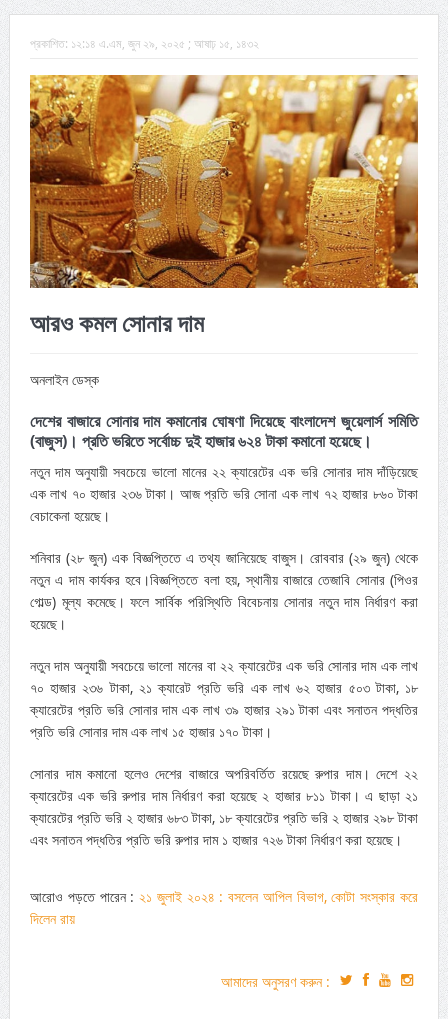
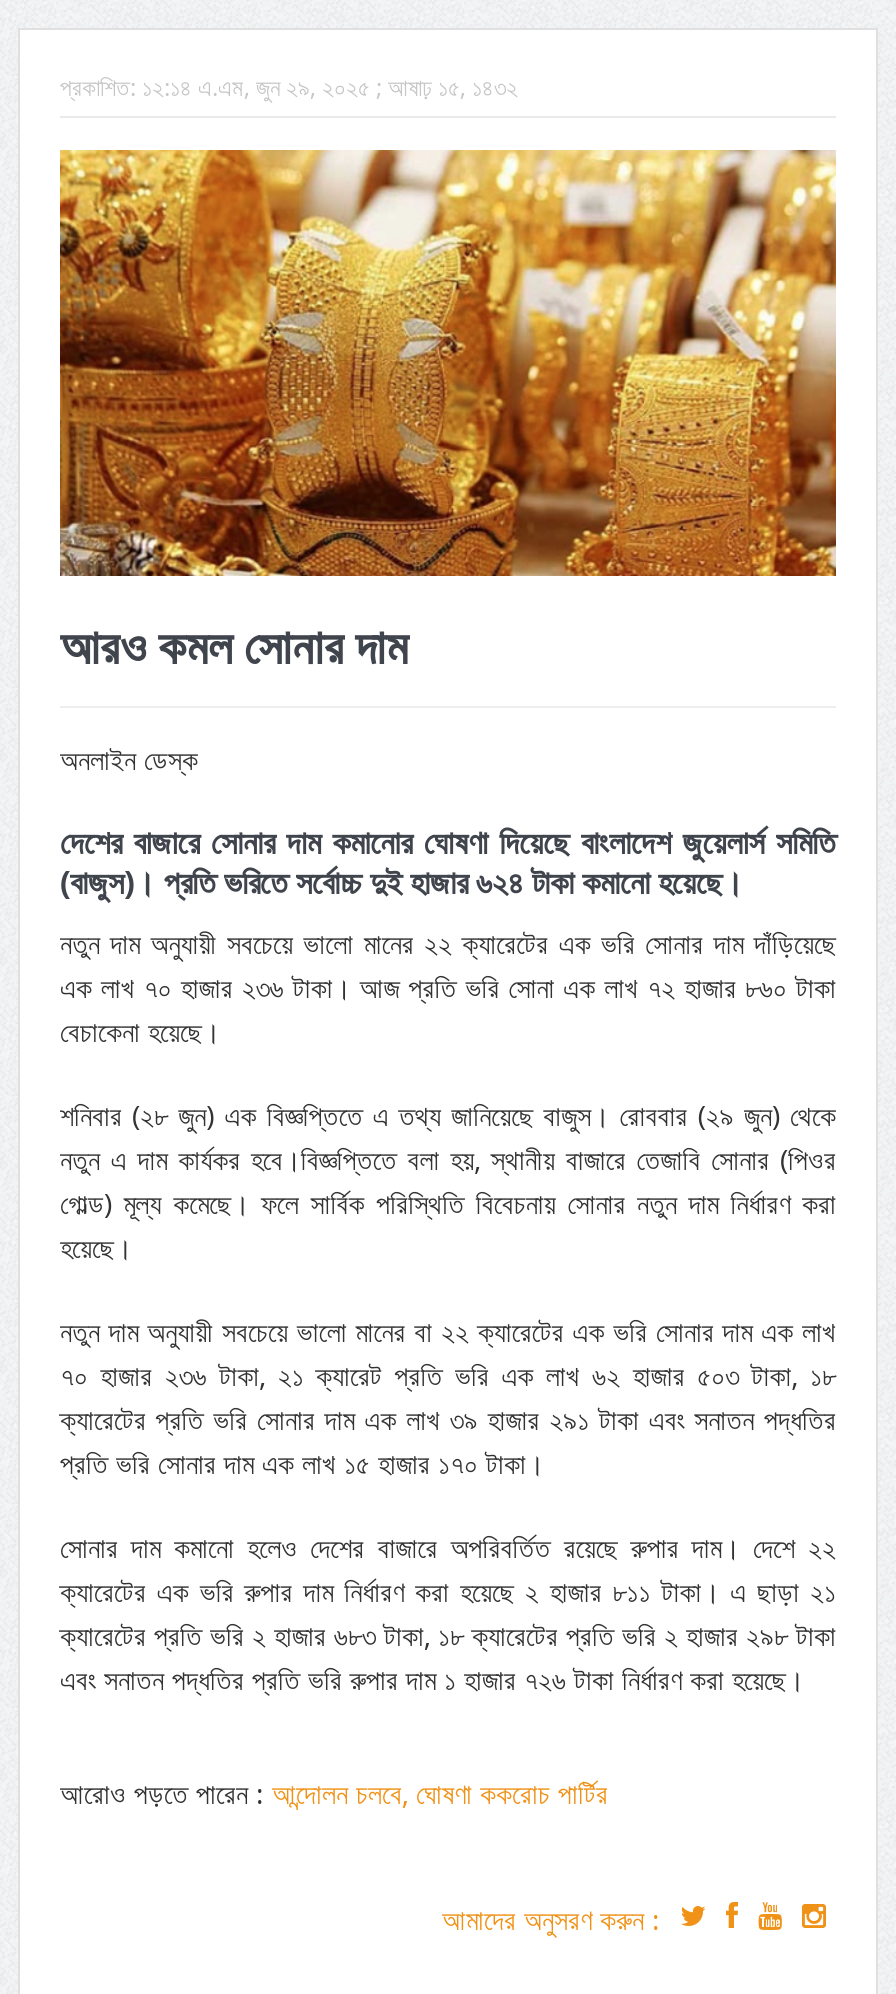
- আরোও পড়তে পারেন : ২১ জুলাই ২০২৪ : বসলেন আপিল বিভাগ, কোটা সংস্কার করে
- দিলেন রায়
+ আরোও পড়তে পারেন : আন্দোলন চলবে, ঘোষণা ককরোচ পার্টির
